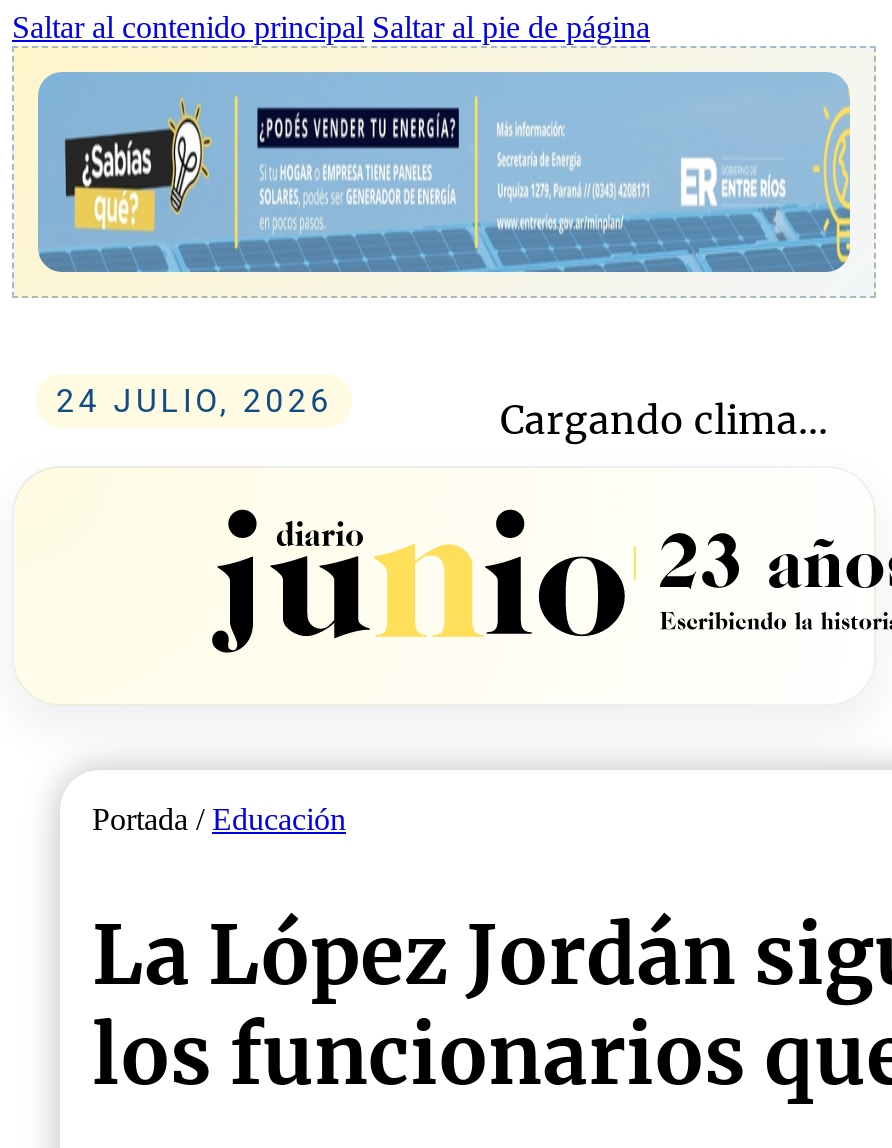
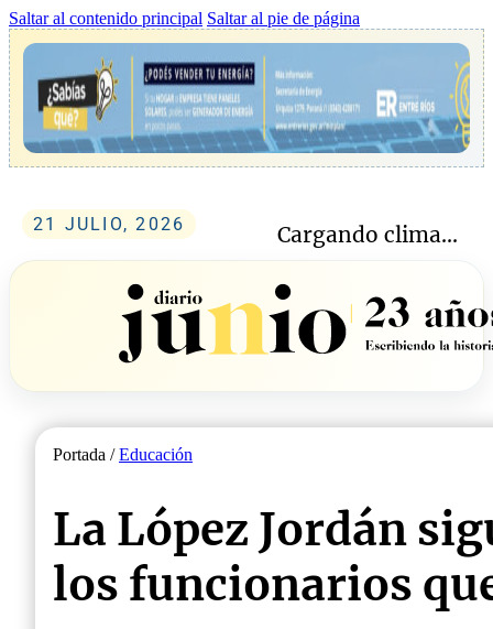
- 24 JULIO, 2026
+ 21 JULIO, 2026
